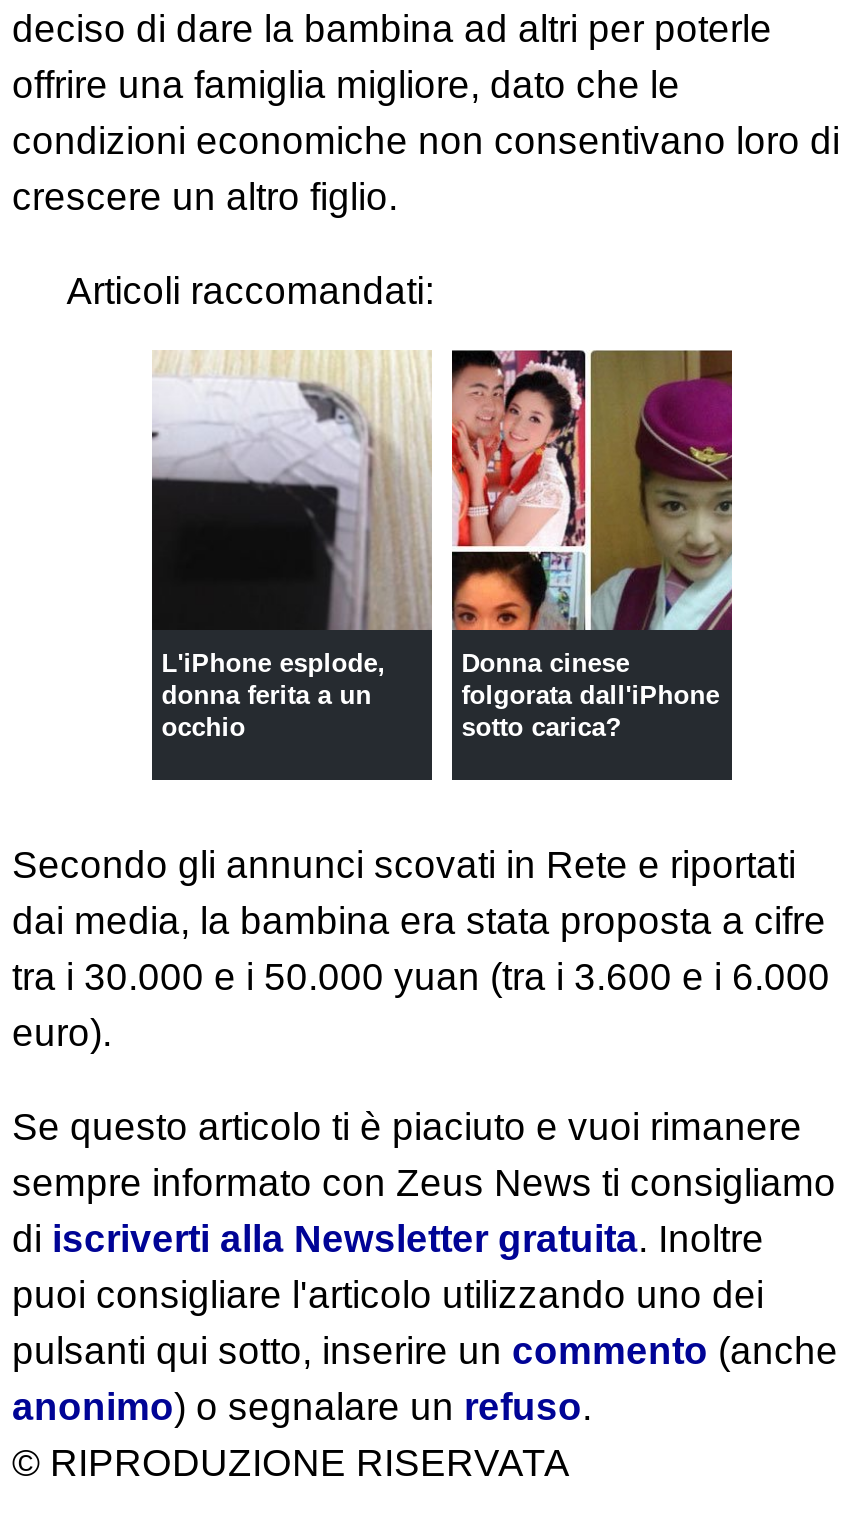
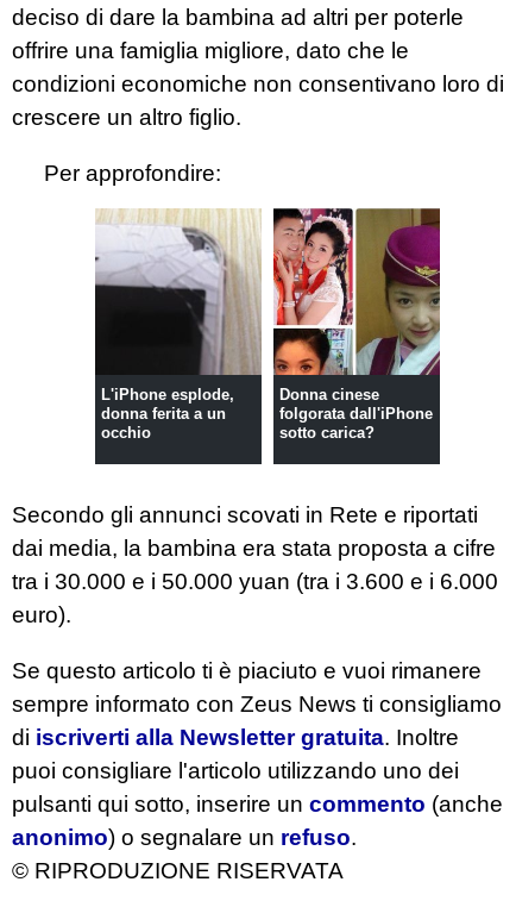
- Articoli raccomandati:
+ Per approfondire:
